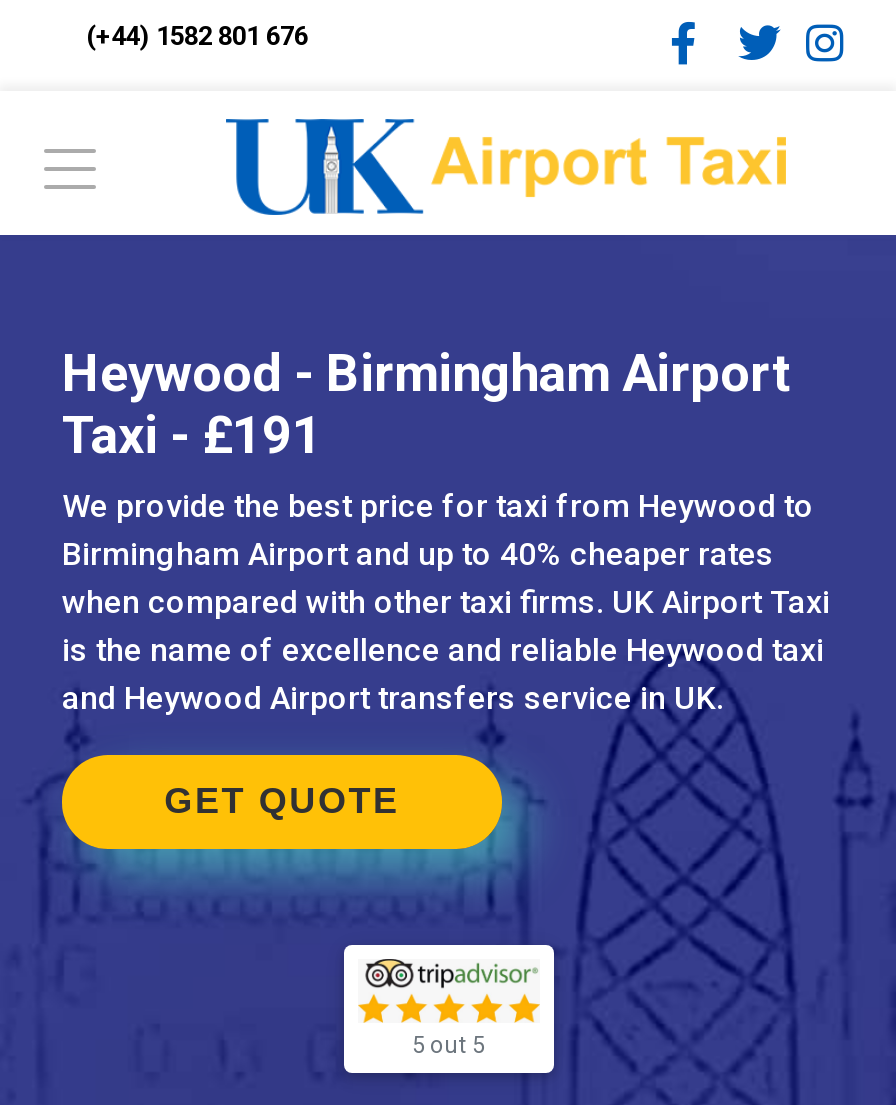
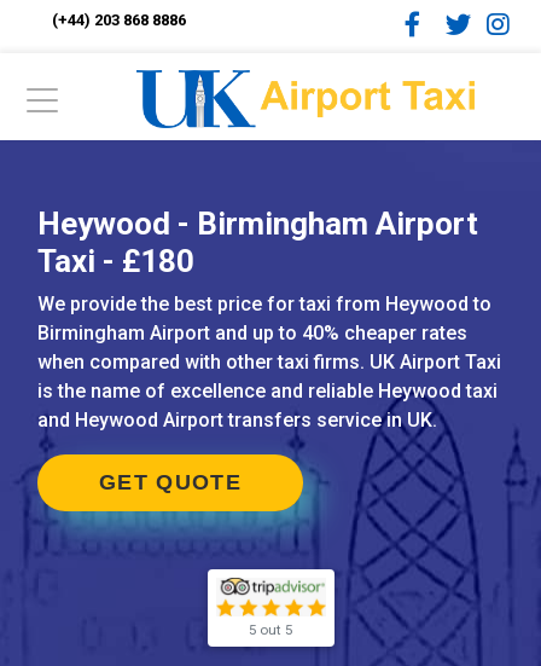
- (+44) 1582 801 676
+ (+44) 203 868 8886

- Taxi - £191
+ Taxi - £180
